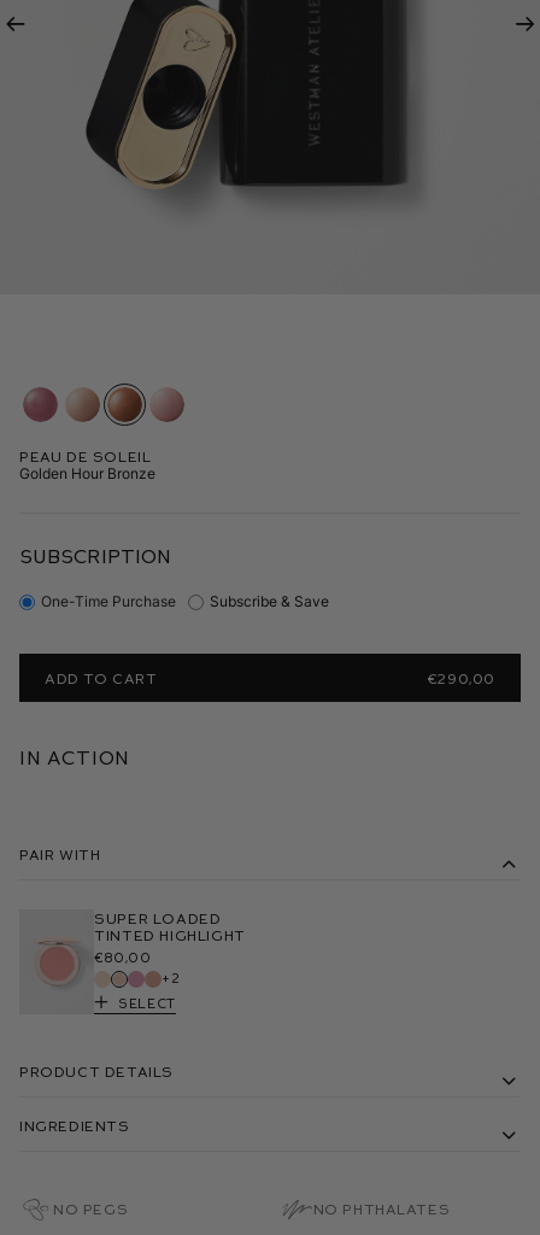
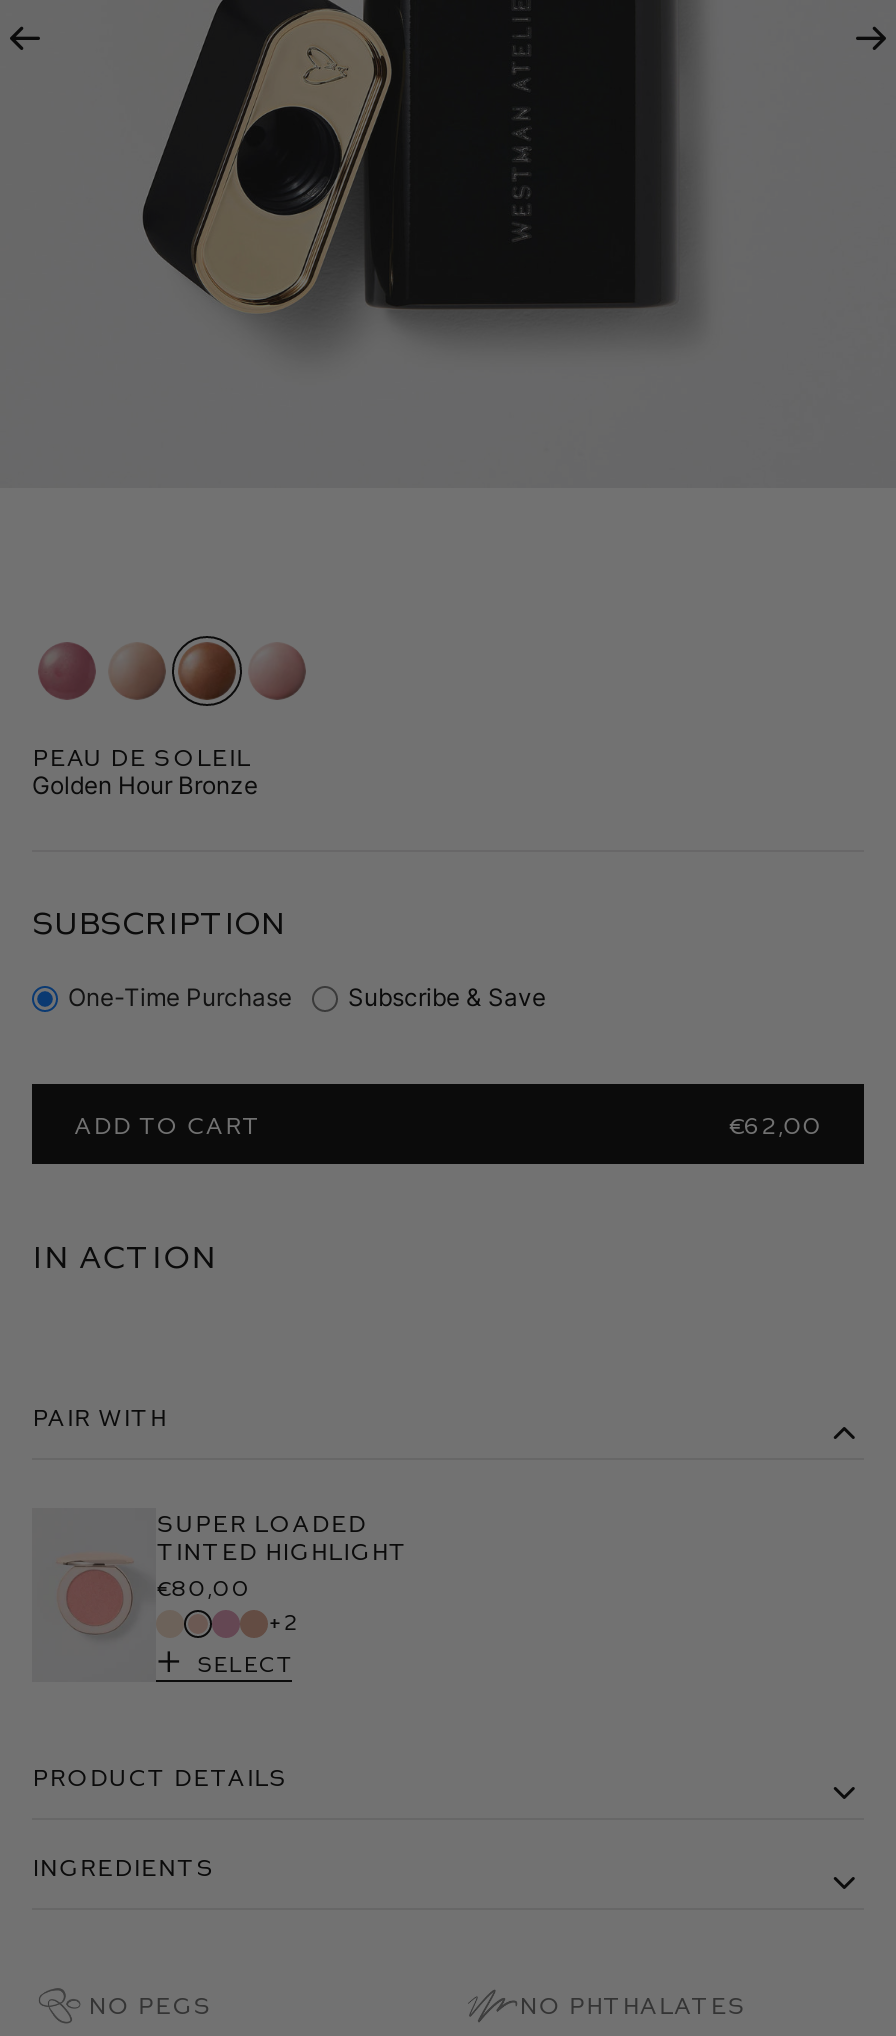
- €290,00
+ €62,00
